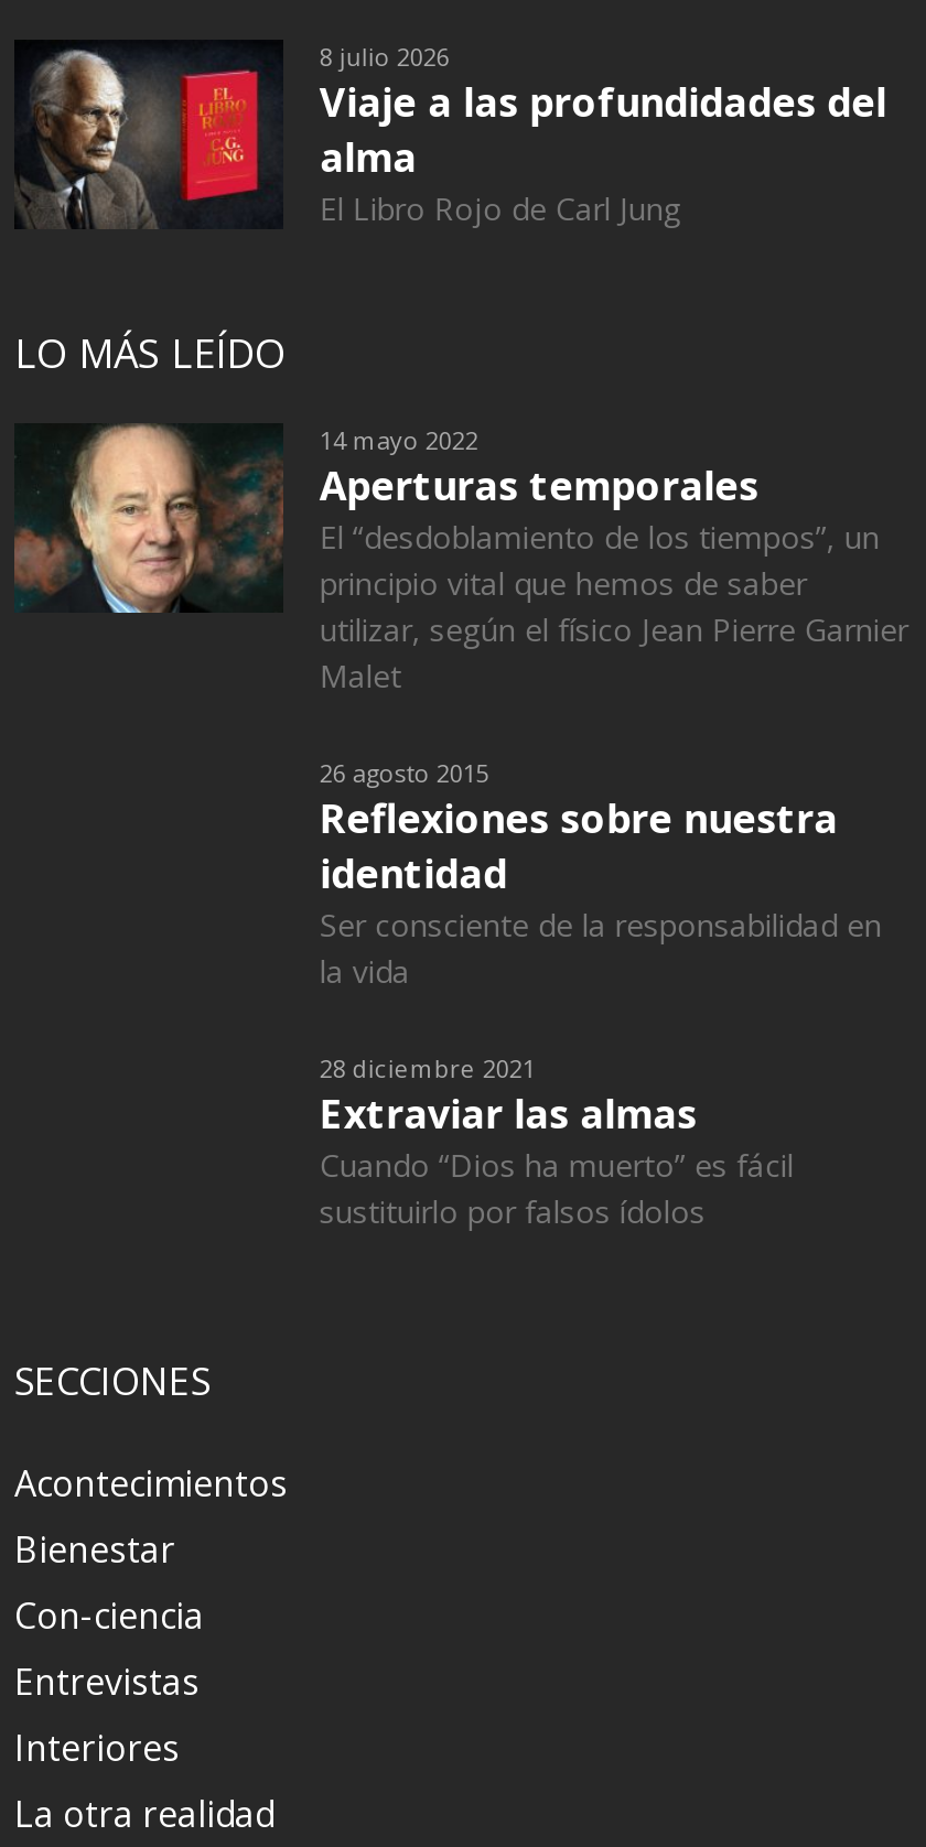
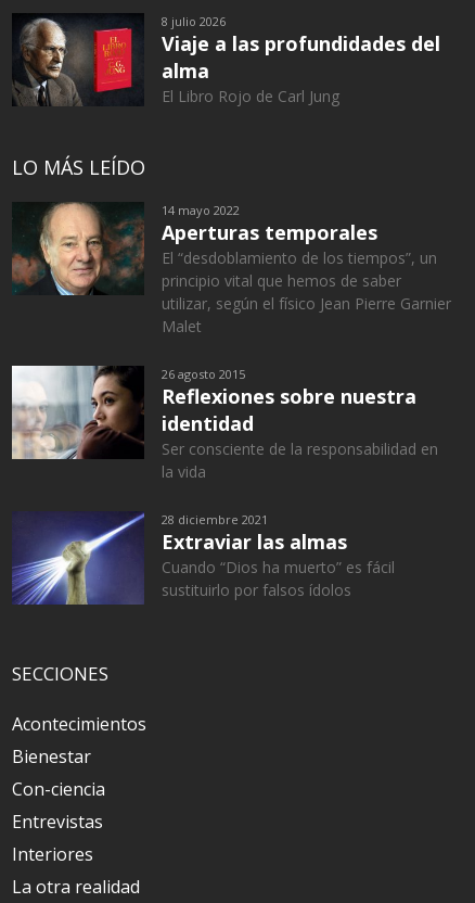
+ [image]

+ [image]
